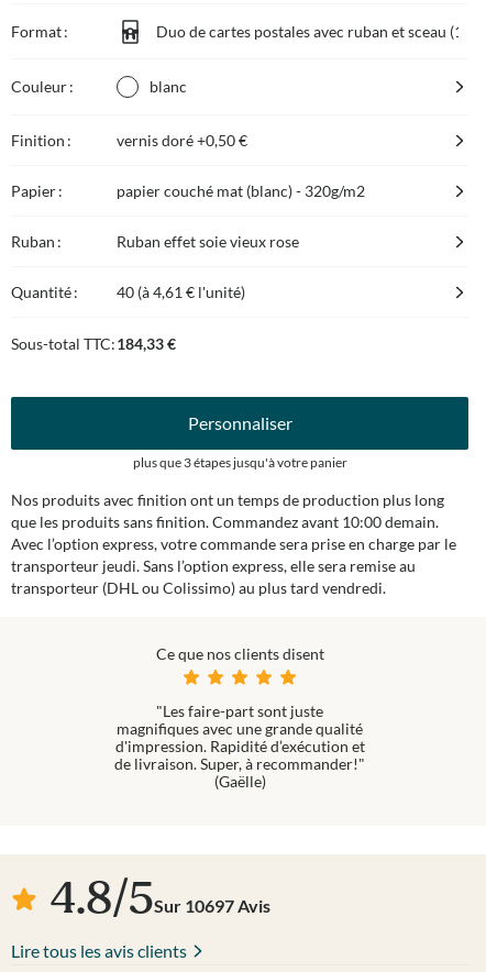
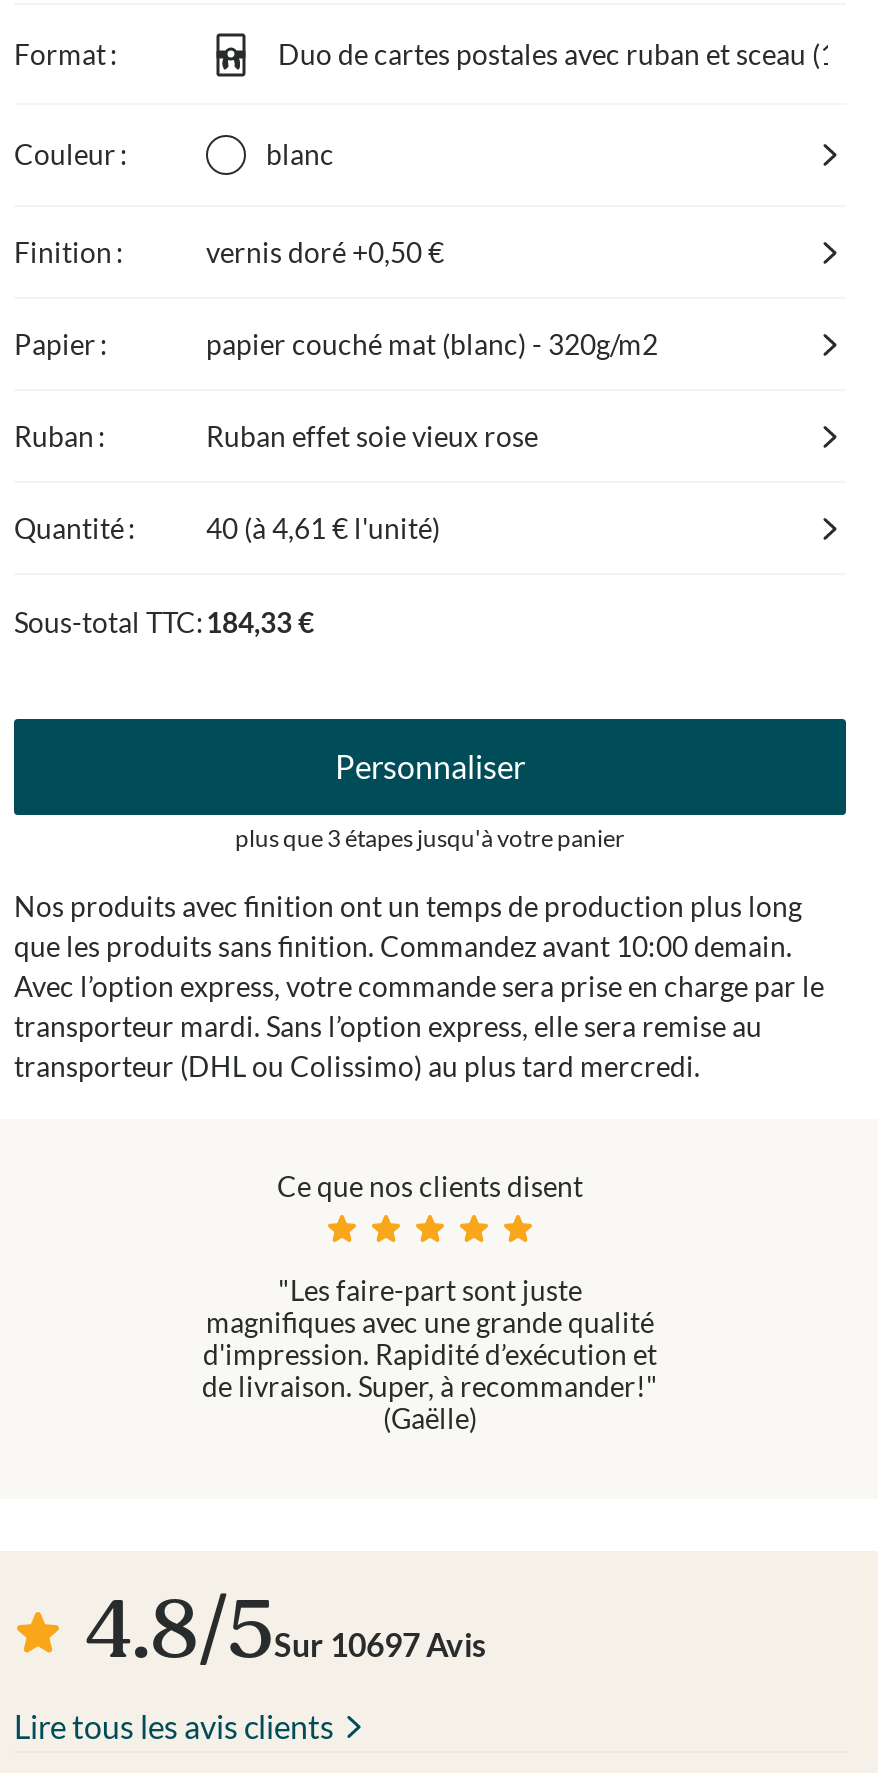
- transporteur jeudi. Sans l’option express, elle sera remise au
+ transporteur mardi. Sans l’option express, elle sera remise au

- transporteur (DHL ou Colissimo) au plus tard vendredi.
+ transporteur (DHL ou Colissimo) au plus tard mercredi.
